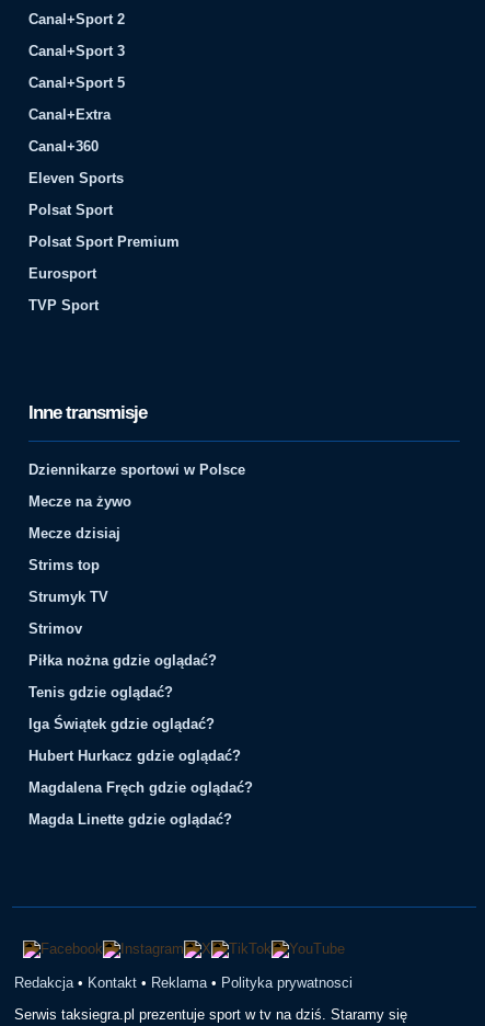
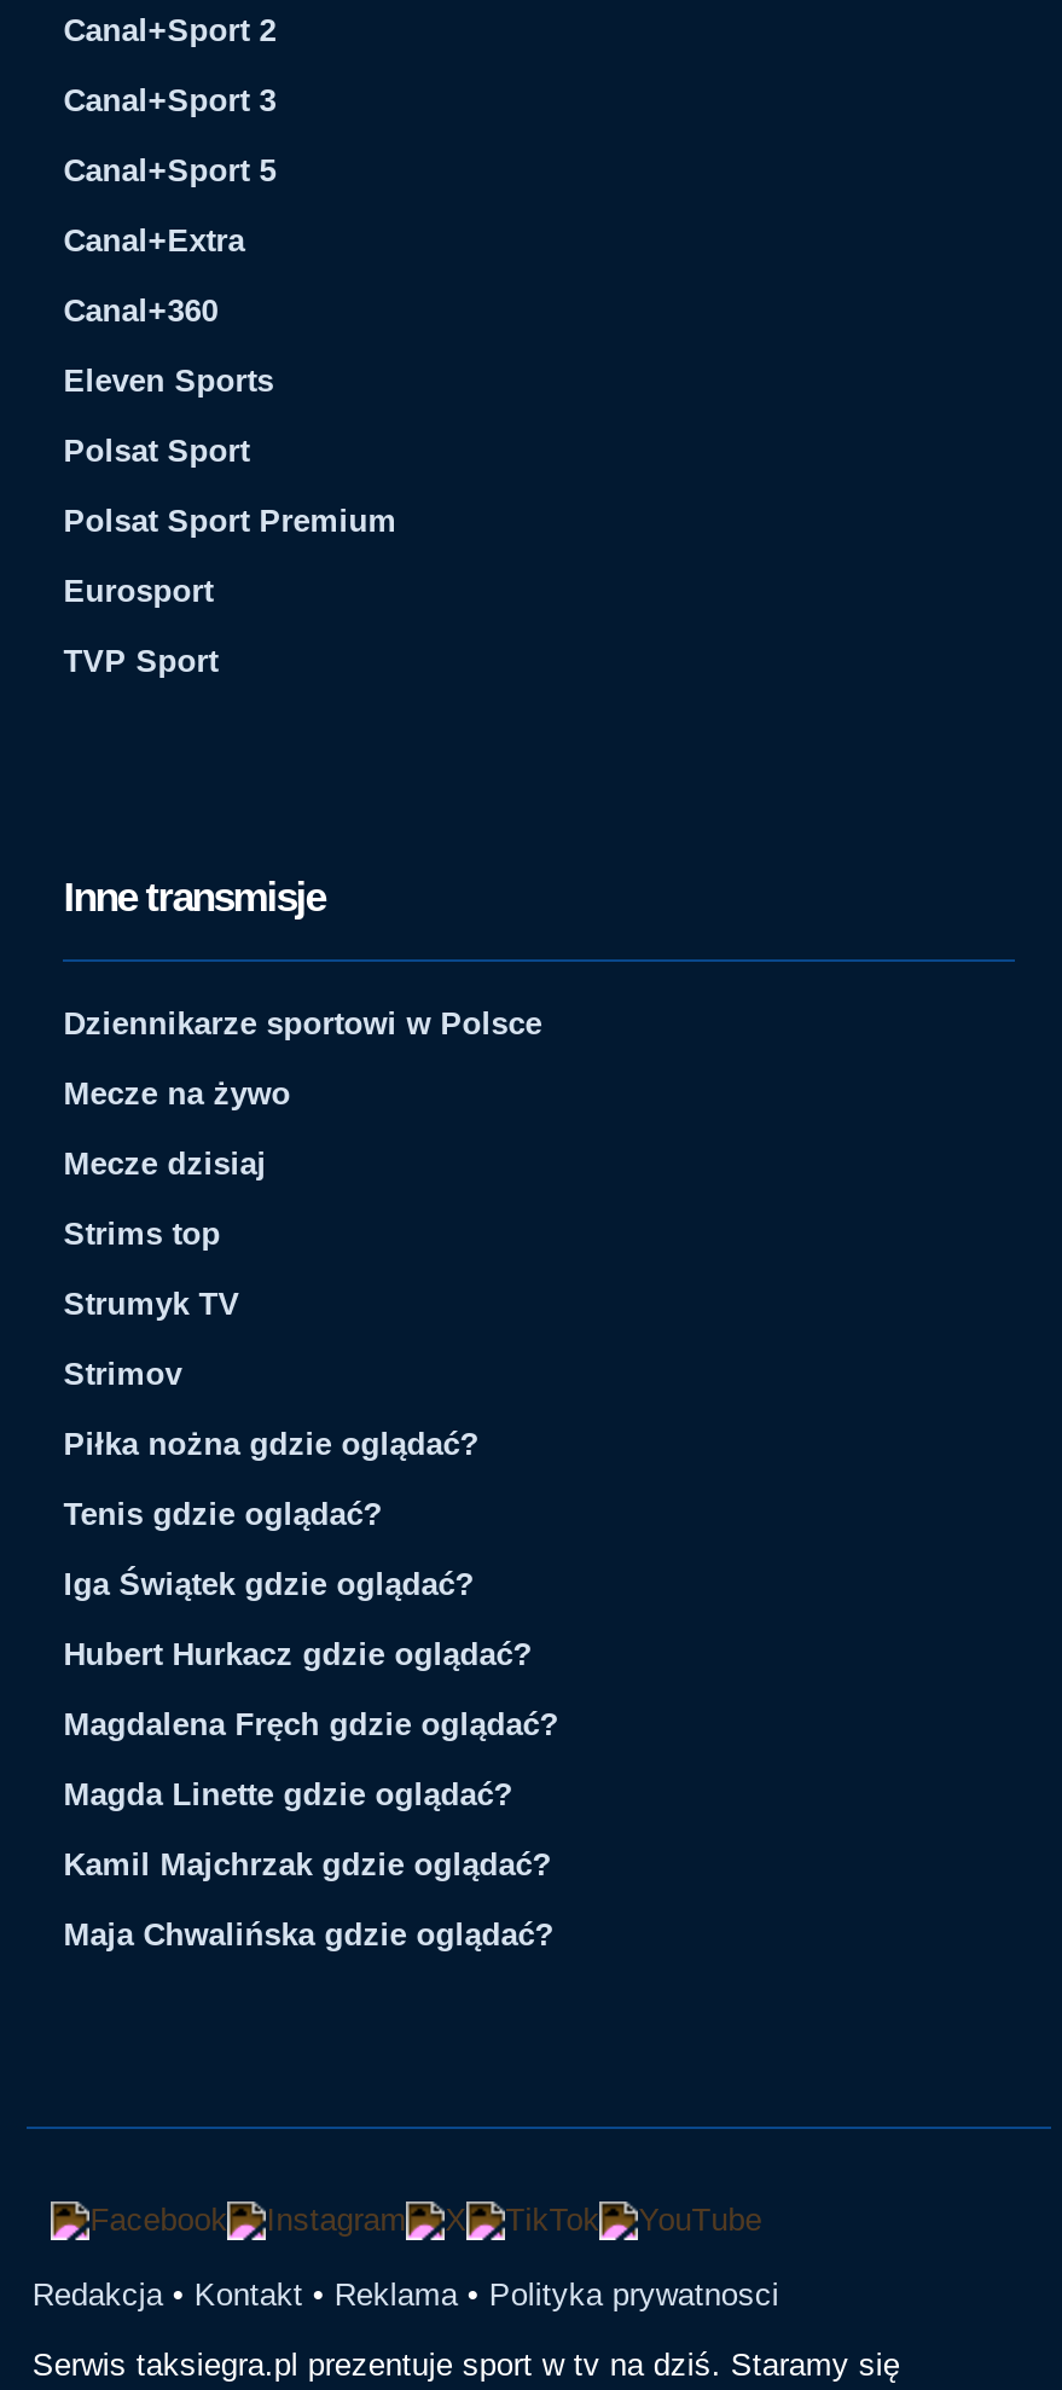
+ Kamil Majchrzak gdzie oglądać?
+ Maja Chwalińska gdzie oglądać?
